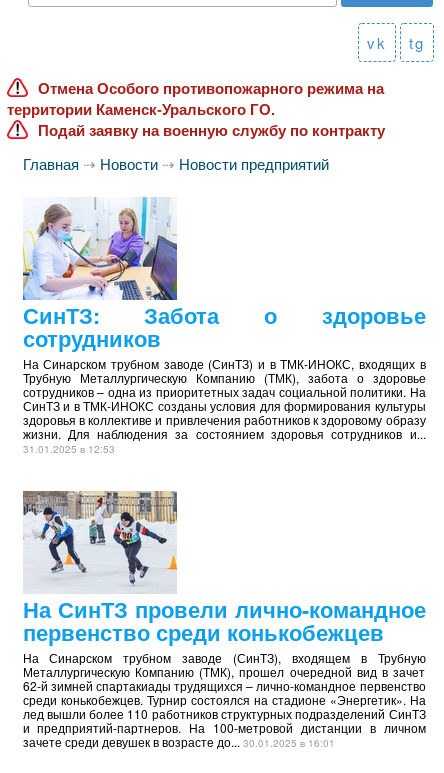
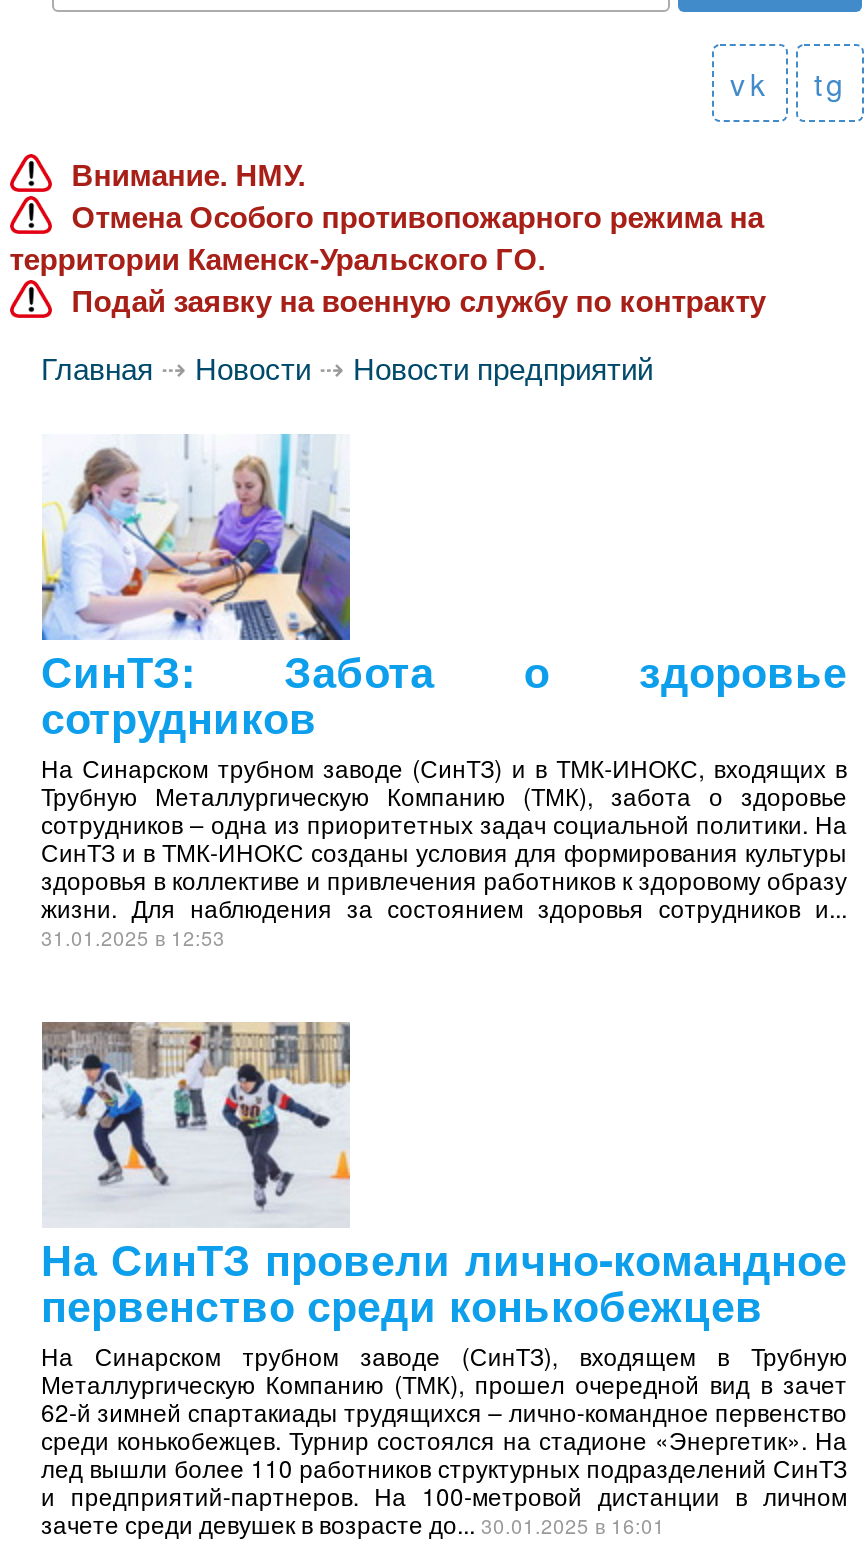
+ Внимание. НМУ.
